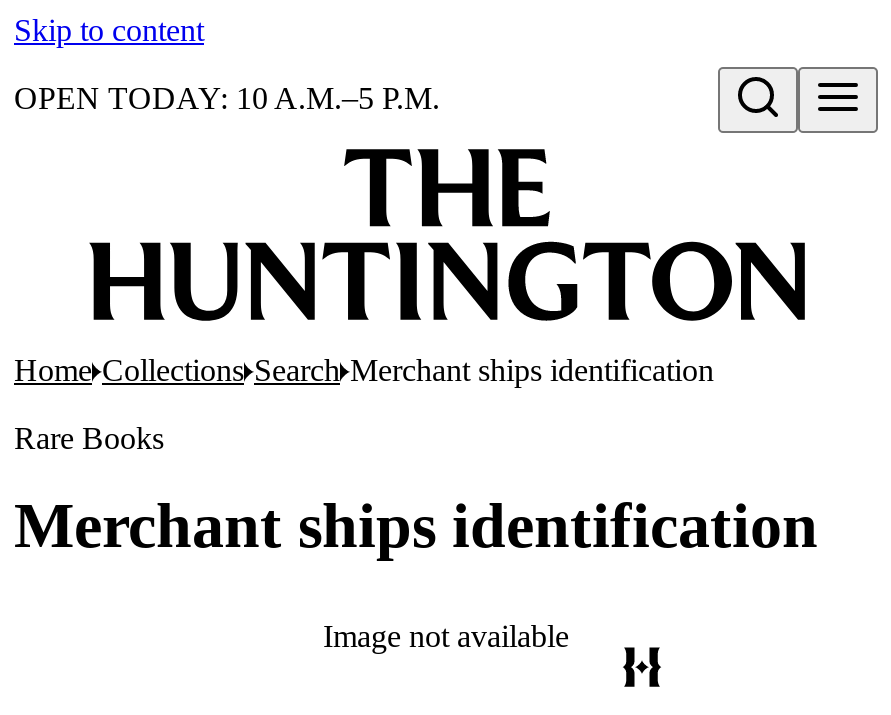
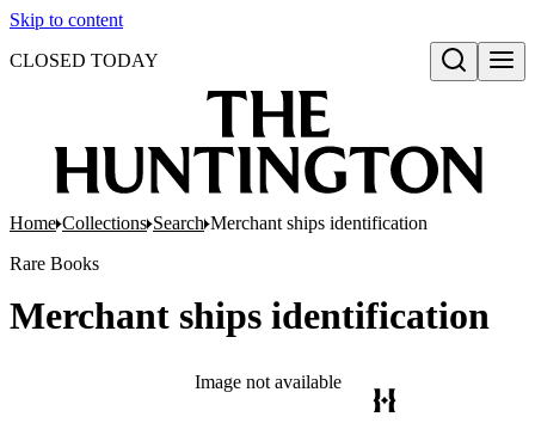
- OPEN TODAY: 10 A.M.–5 P.M.
+ CLOSED TODAY
